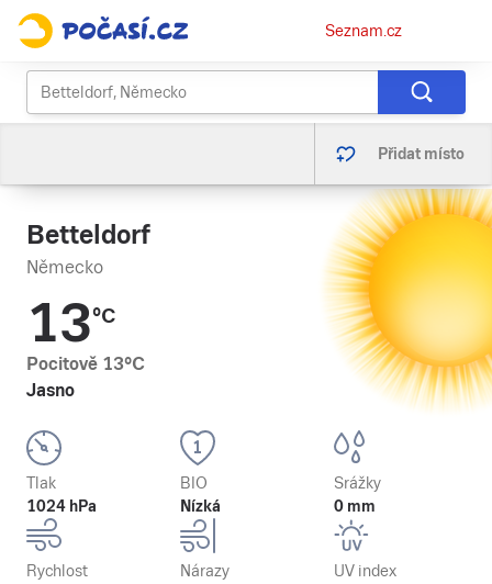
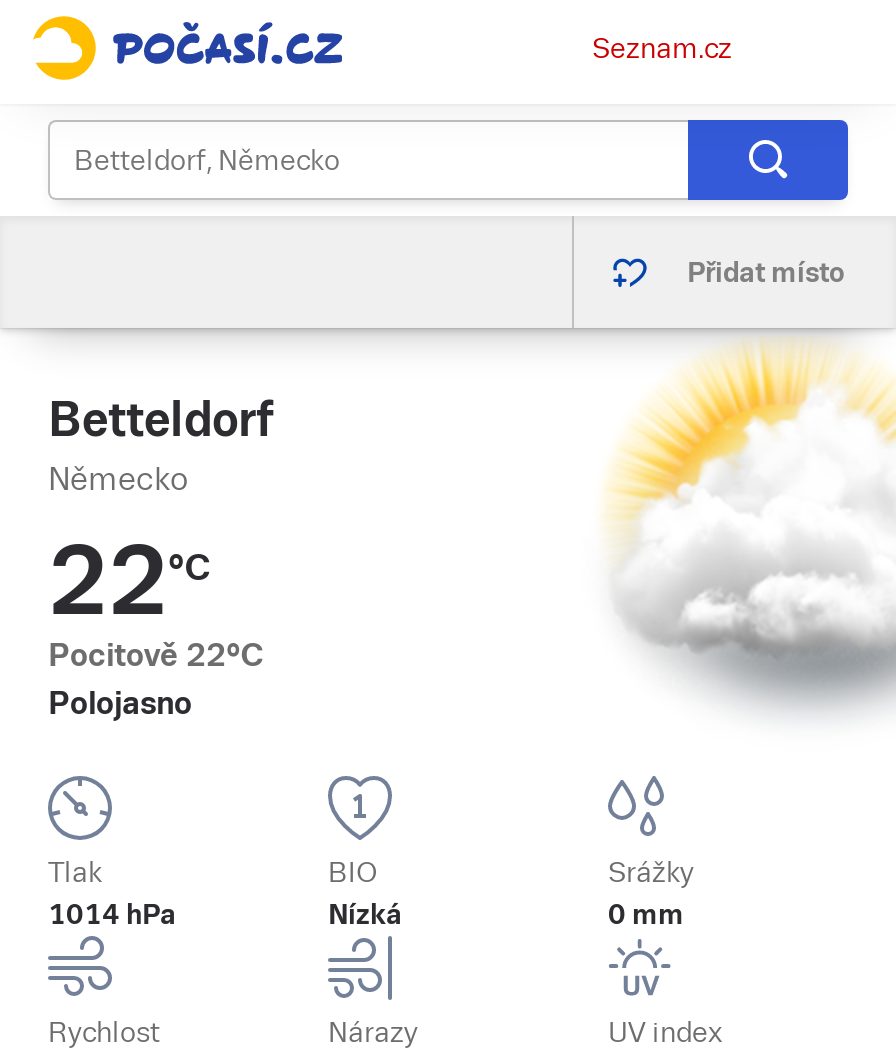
- [image]
+ [image]

- 13°C
- Pocitově 13°C
- Jasno
+ 22°C
+ Pocitově 22°C
+ Polojasno

- 1024 hPa
+ 1014 hPa
